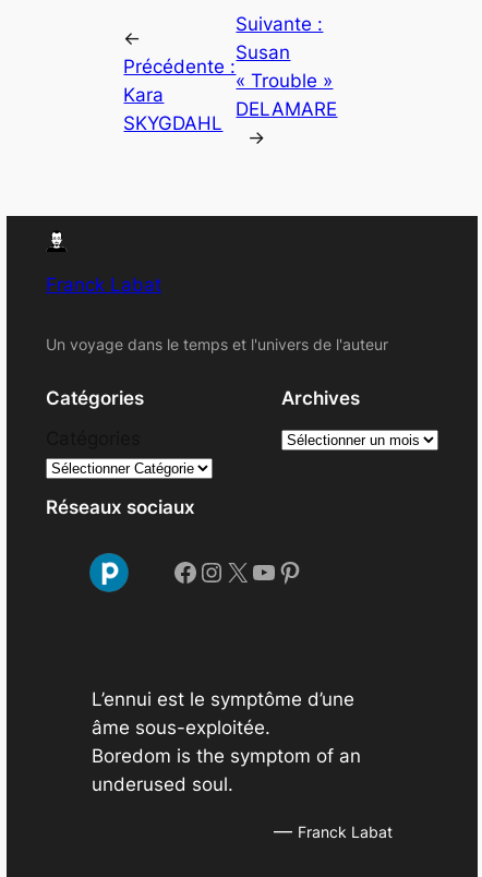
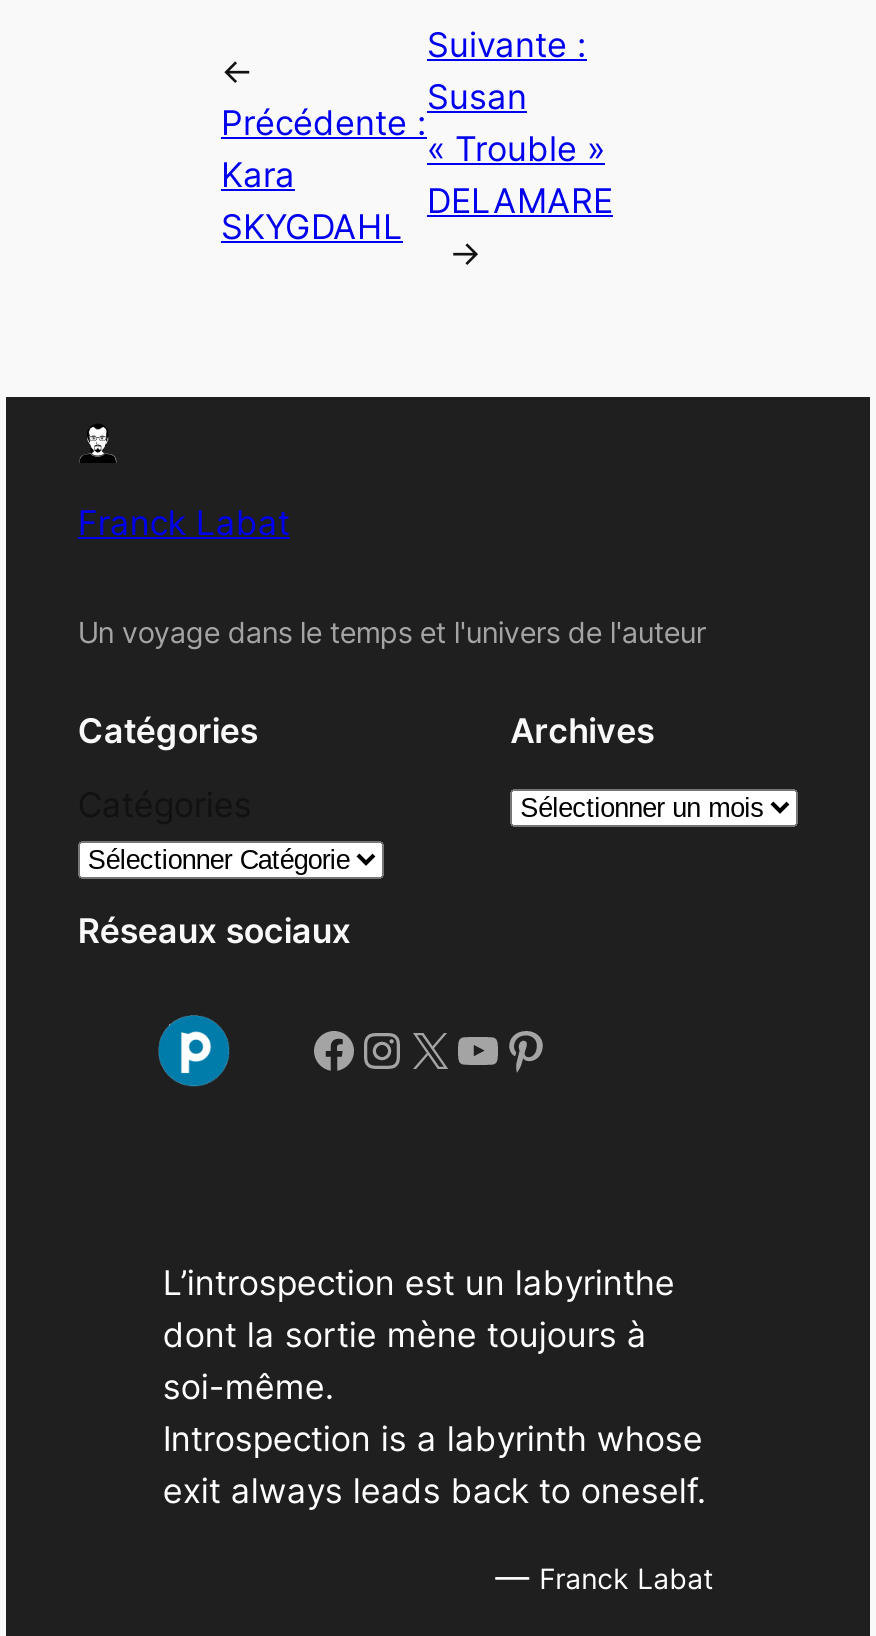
- L’ennui est le symptôme d’une
- âme sous-exploitée.
- Boredom is the symptom of an
- underused soul.
+ L’introspection est un labyrinthe
+ dont la sortie mène toujours à
+ soi-même.
+ Introspection is a labyrinth whose
+ exit always leads back to oneself.
